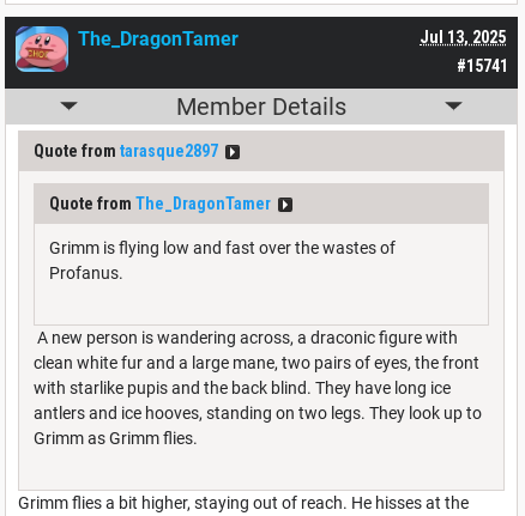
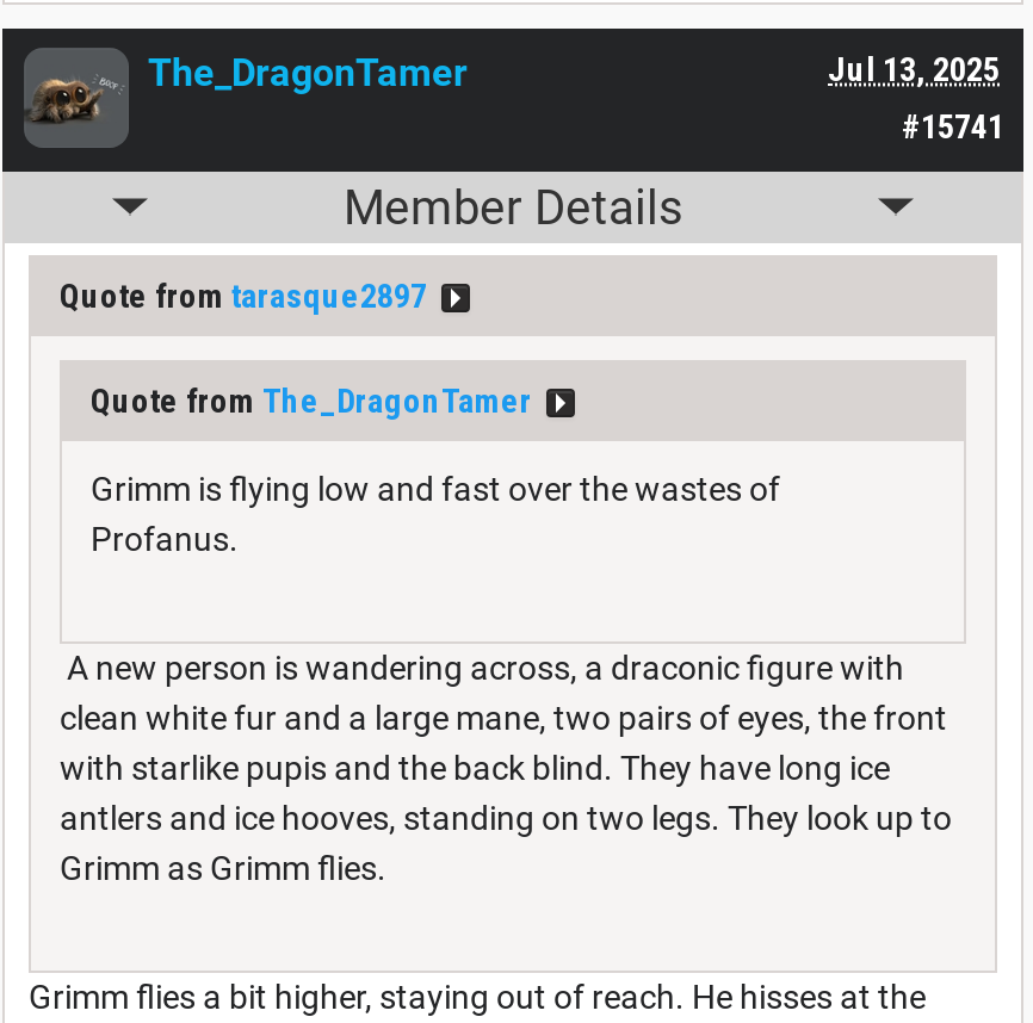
- [image]
+ [image]
